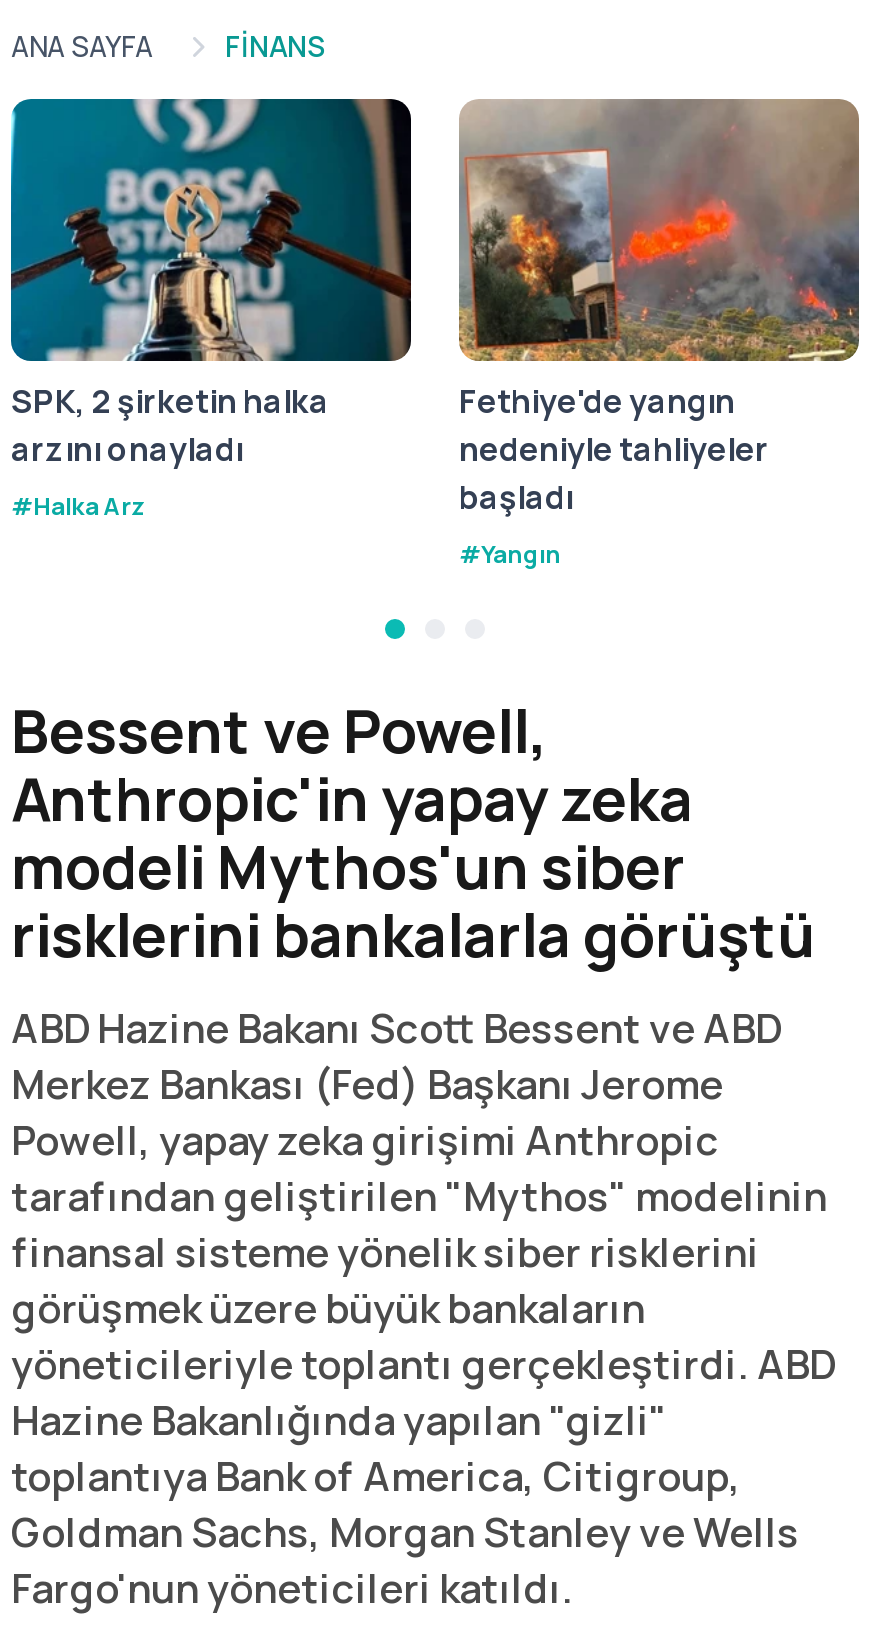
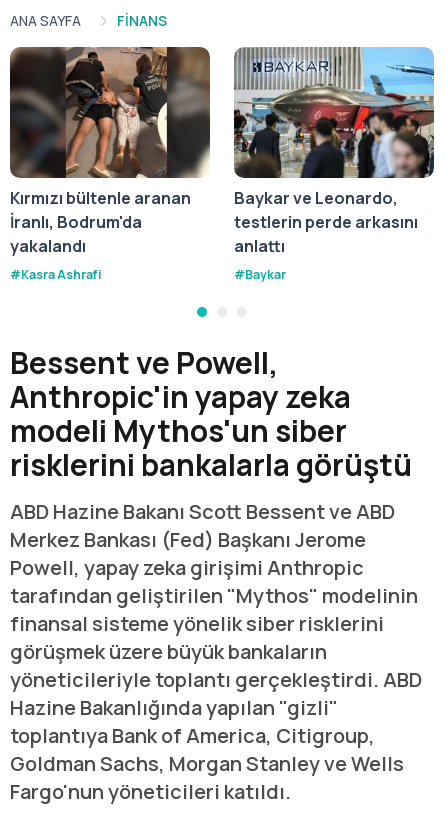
- [image]
- SPK, 2 şirketin halka
- arzını onayladı
- #Halka Arz
+ [image]
+ Kırmızı bültenle aranan
+ İranlı, Bodrum'da
+ yakalandı
+ #Kasra Ashrafi

- [image]
- Fethiye'de yangın
- nedeniyle tahliyeler
- başladı
- #Yangın
+ [image]
+ Baykar ve Leonardo,
+ testlerin perde arkasını
+ anlattı
+ #Baykar
